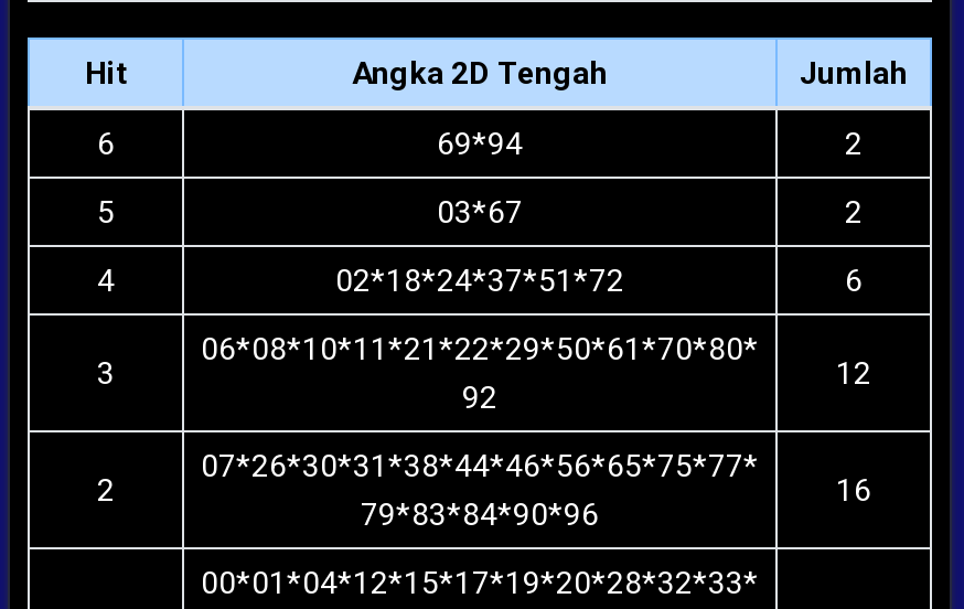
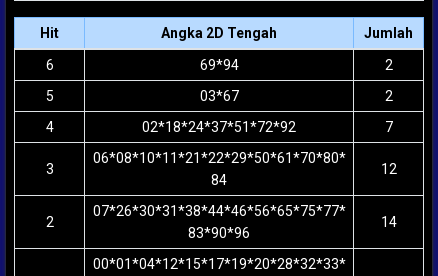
- 02*18*24*37*51*72
+ 02*18*24*37*51*72*92

- 6
+ 7

- 92
+ 84

- 16
+ 14

- 79*83*84*90*96
+ 83*90*96
